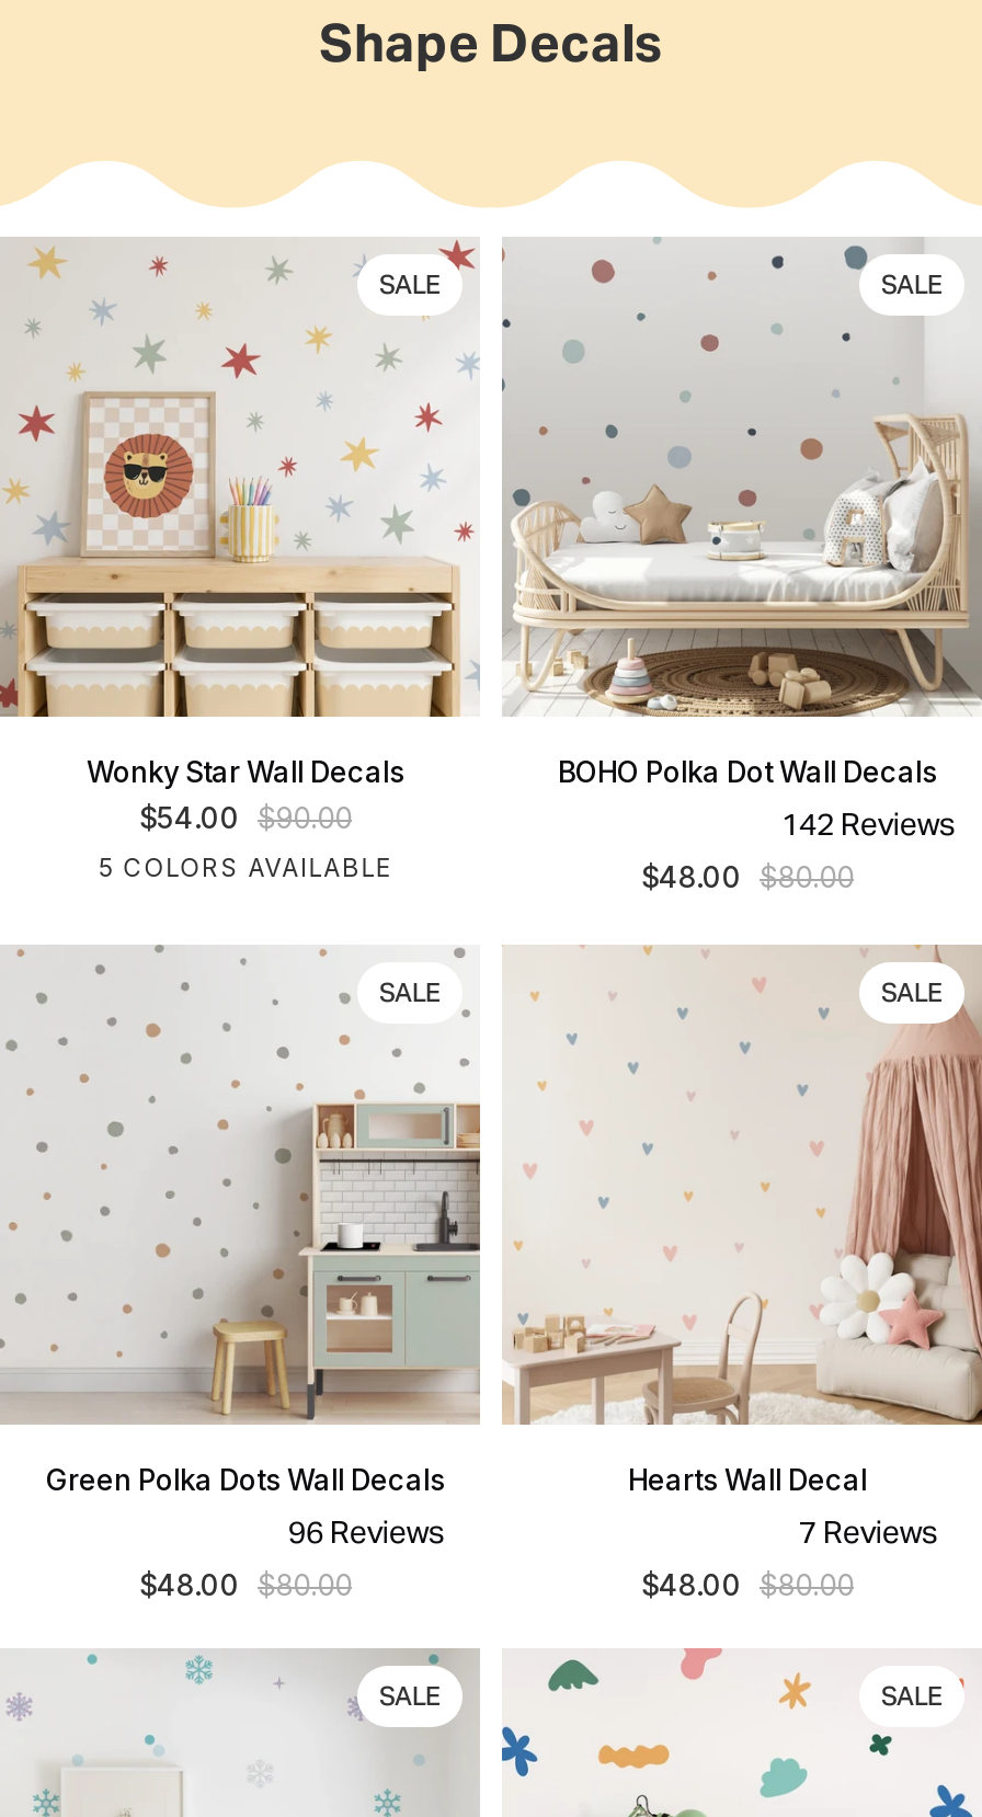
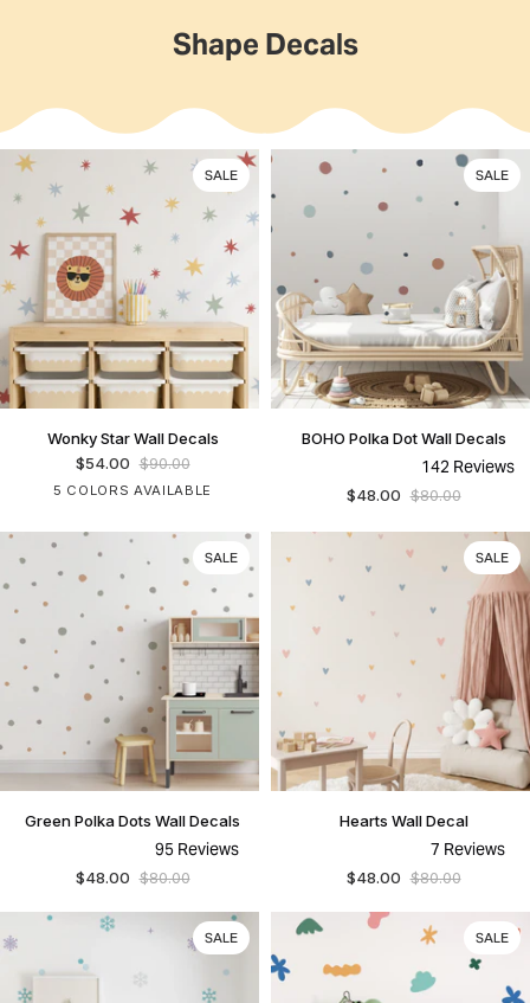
- 96 Reviews
+ 95 Reviews
